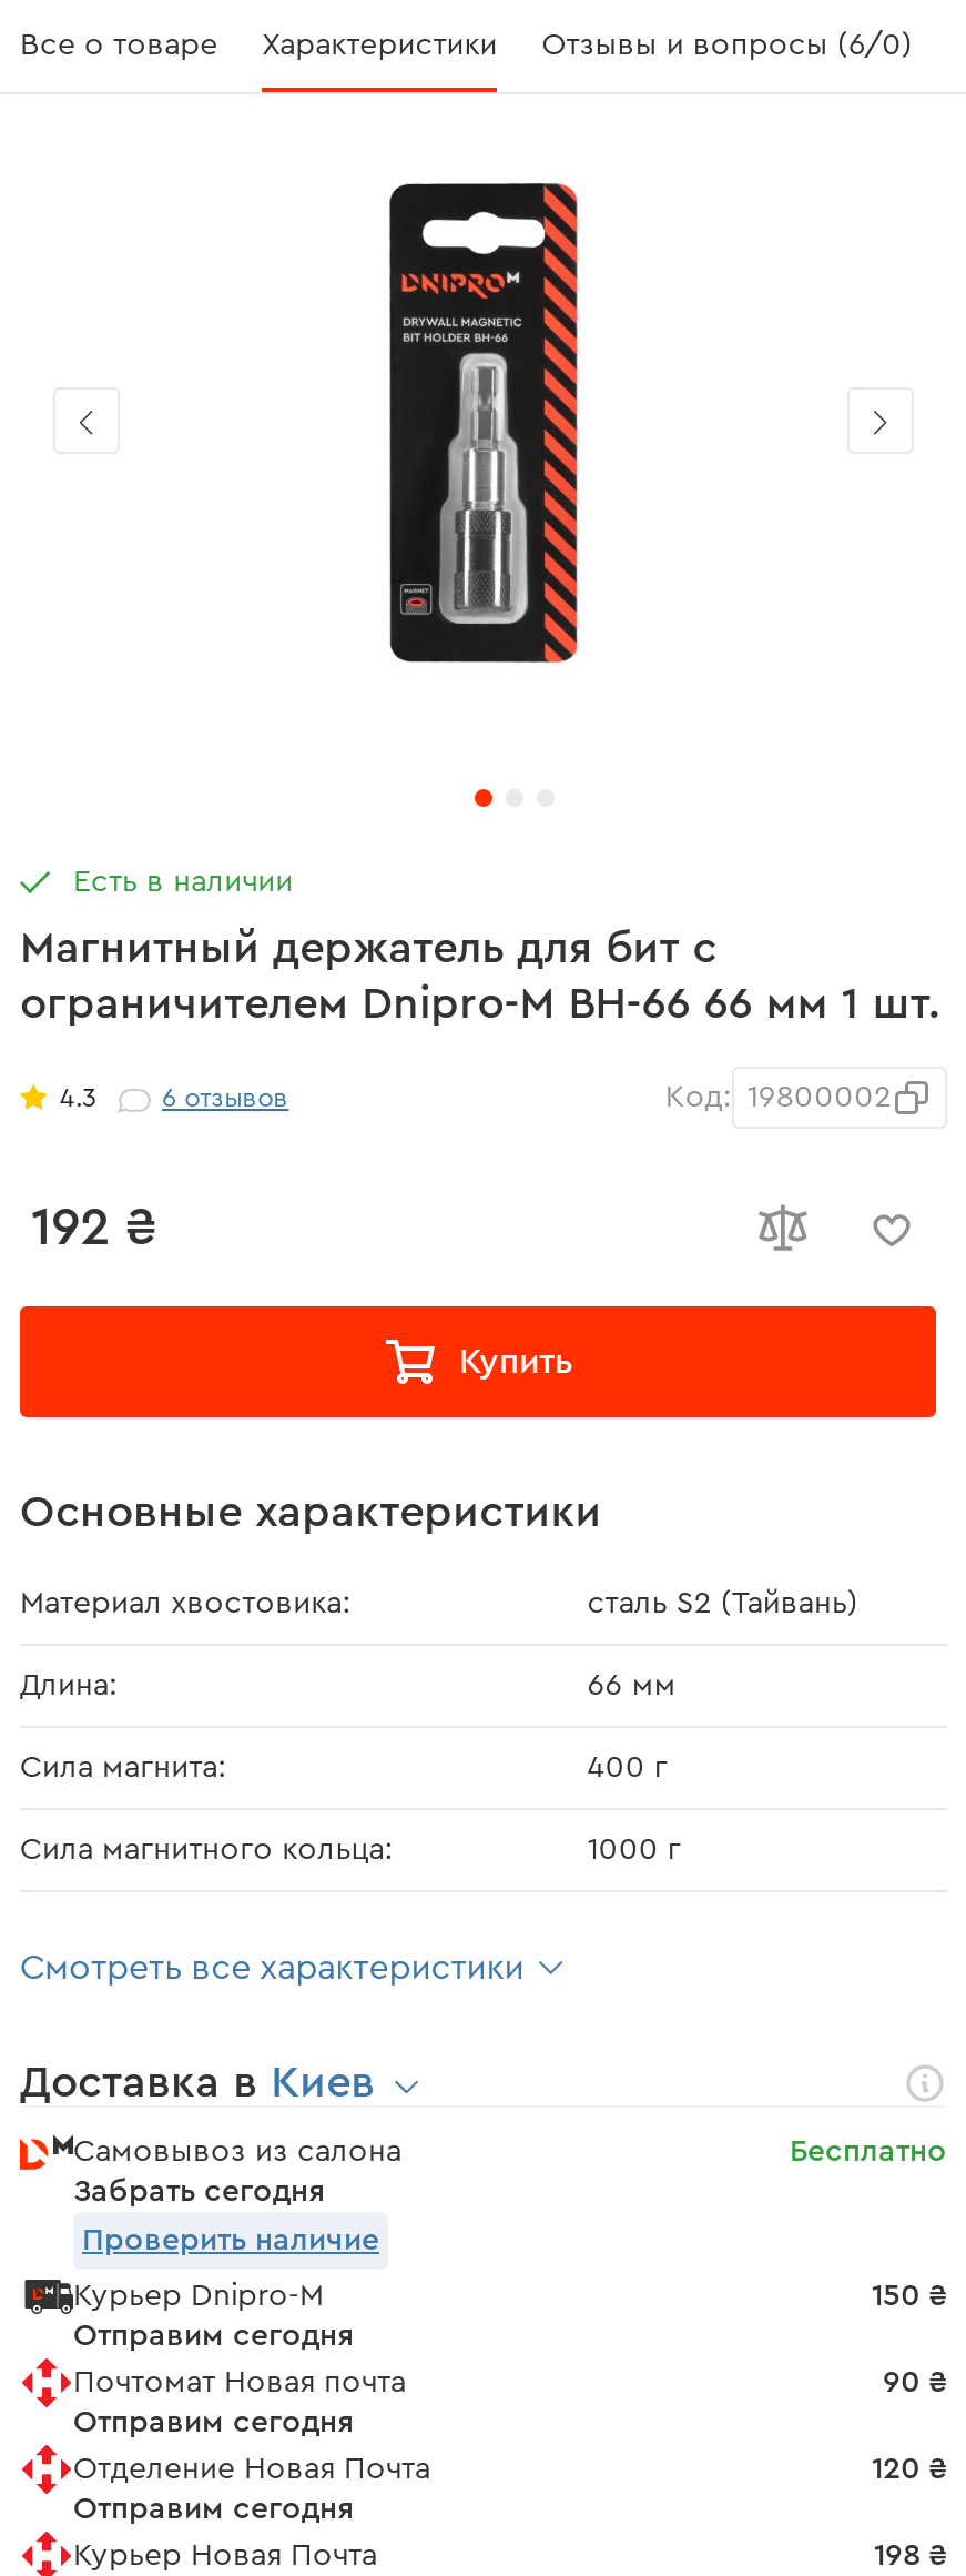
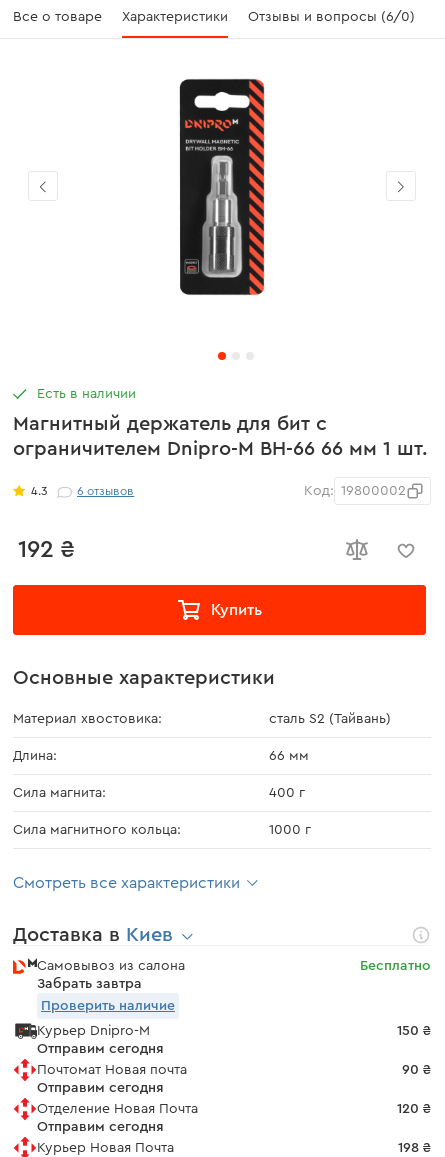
- Забрать сегодня
+ Забрать завтра
